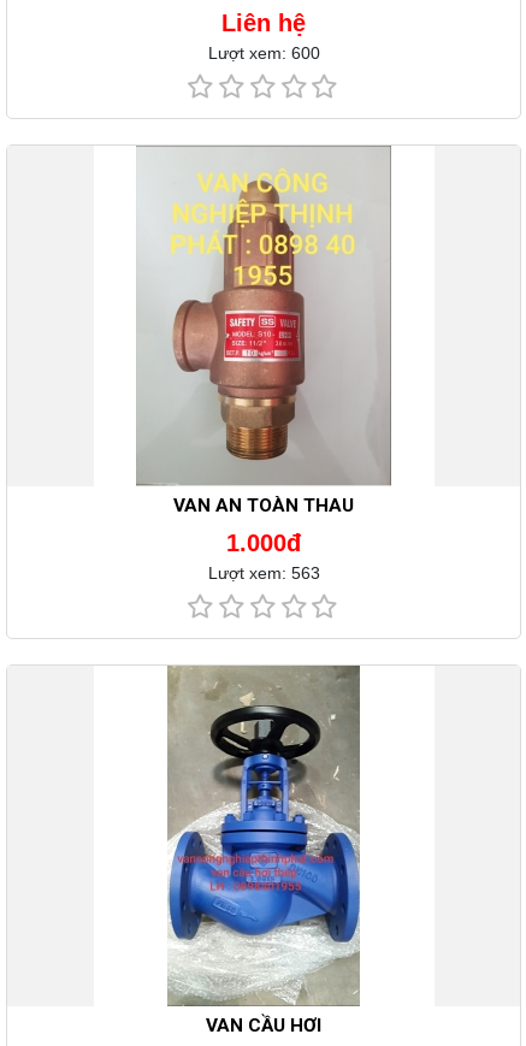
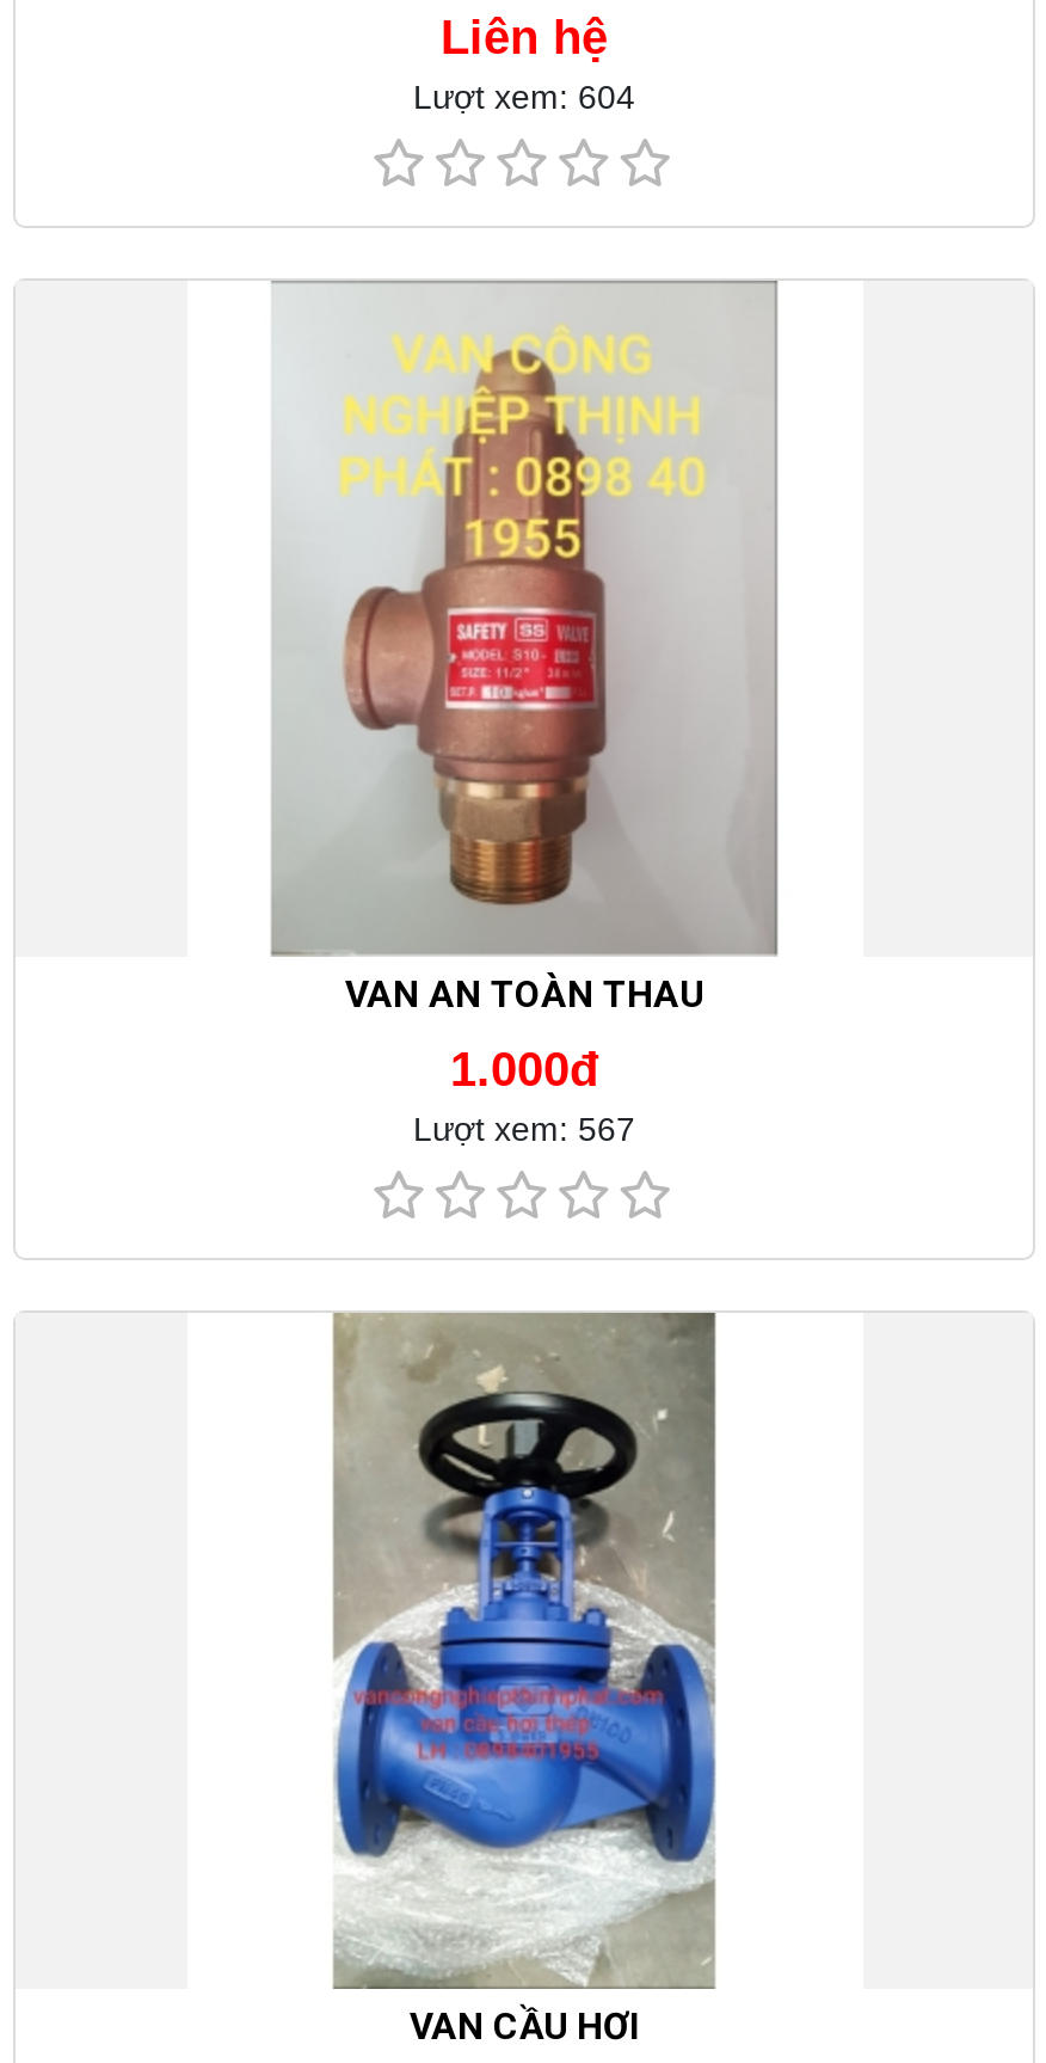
- Lượt xem: 600
+ Lượt xem: 604

- Lượt xem: 563
+ Lượt xem: 567
